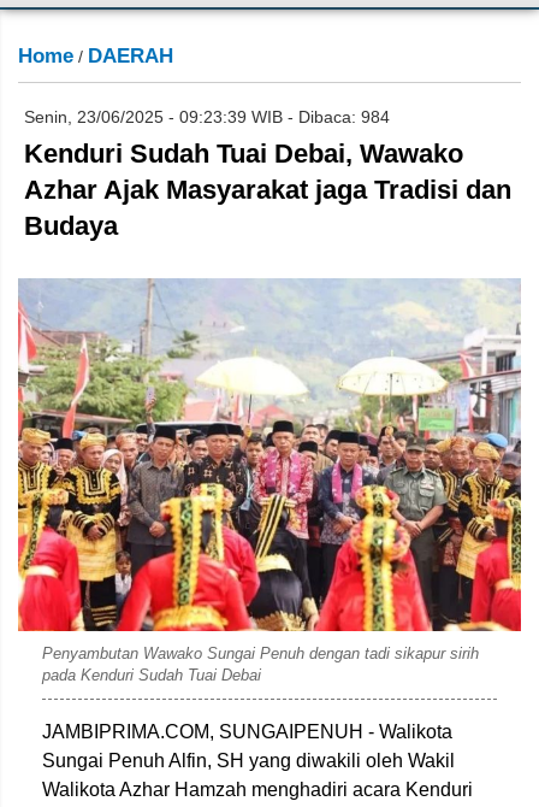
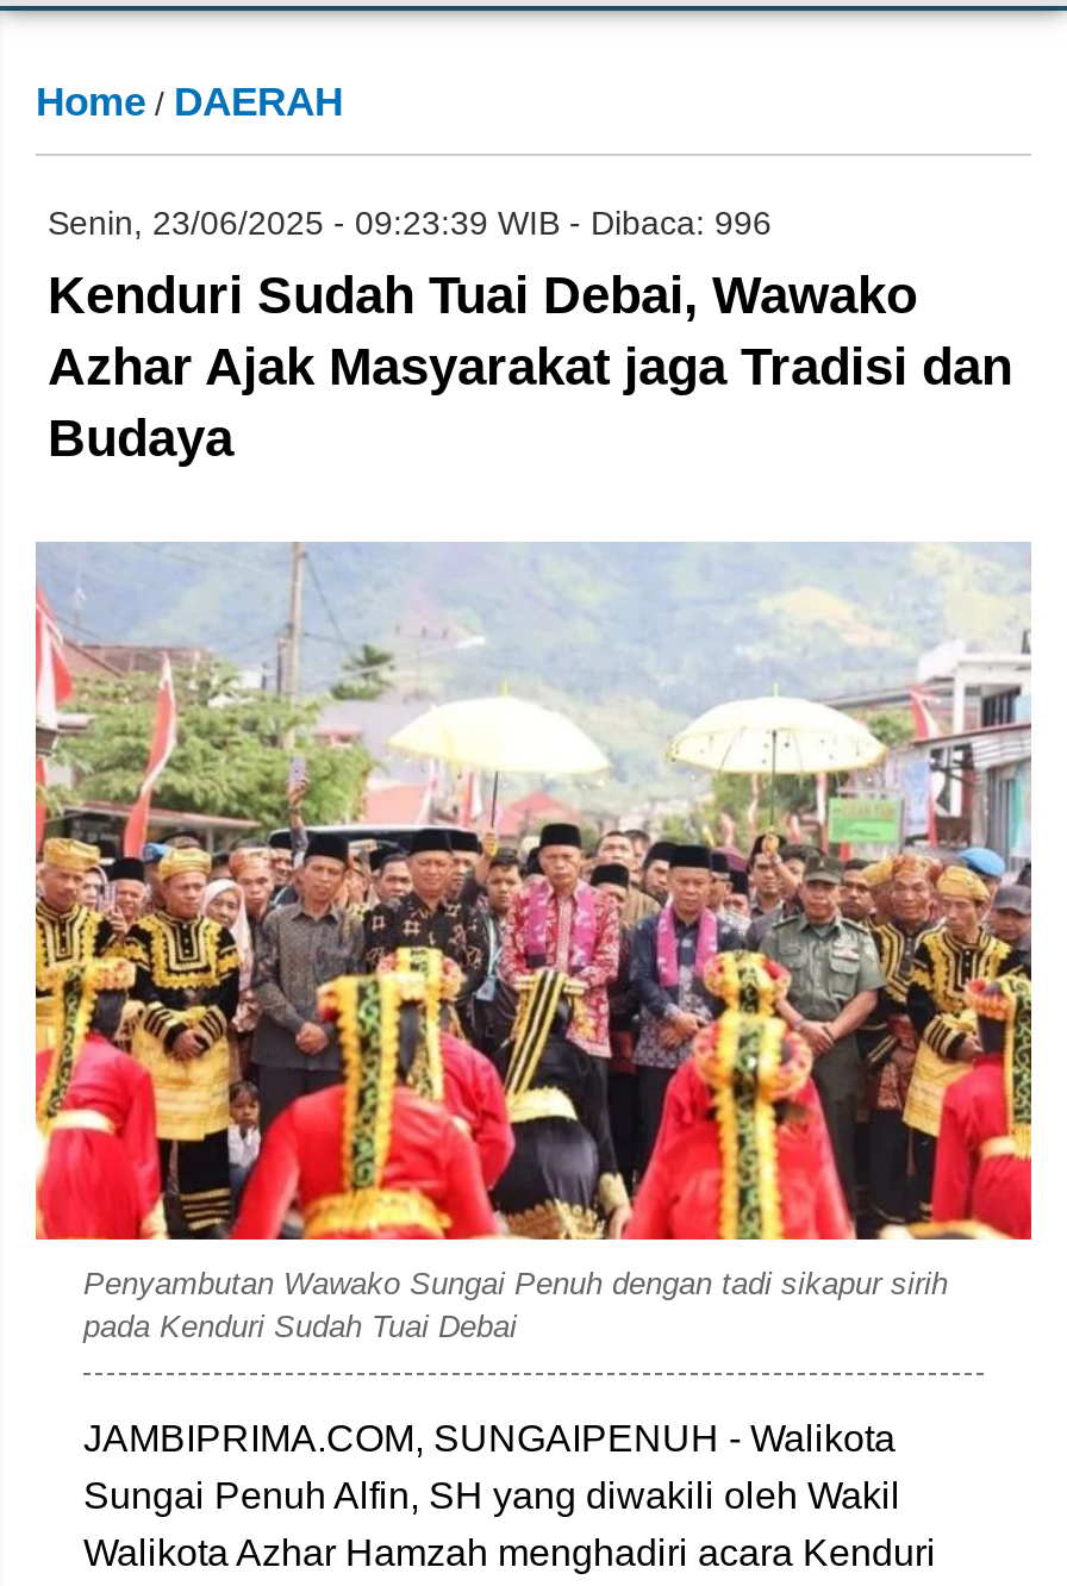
- Senin, 23/06/2025 - 09:23:39 WIB - Dibaca: 984
+ Senin, 23/06/2025 - 09:23:39 WIB - Dibaca: 996
